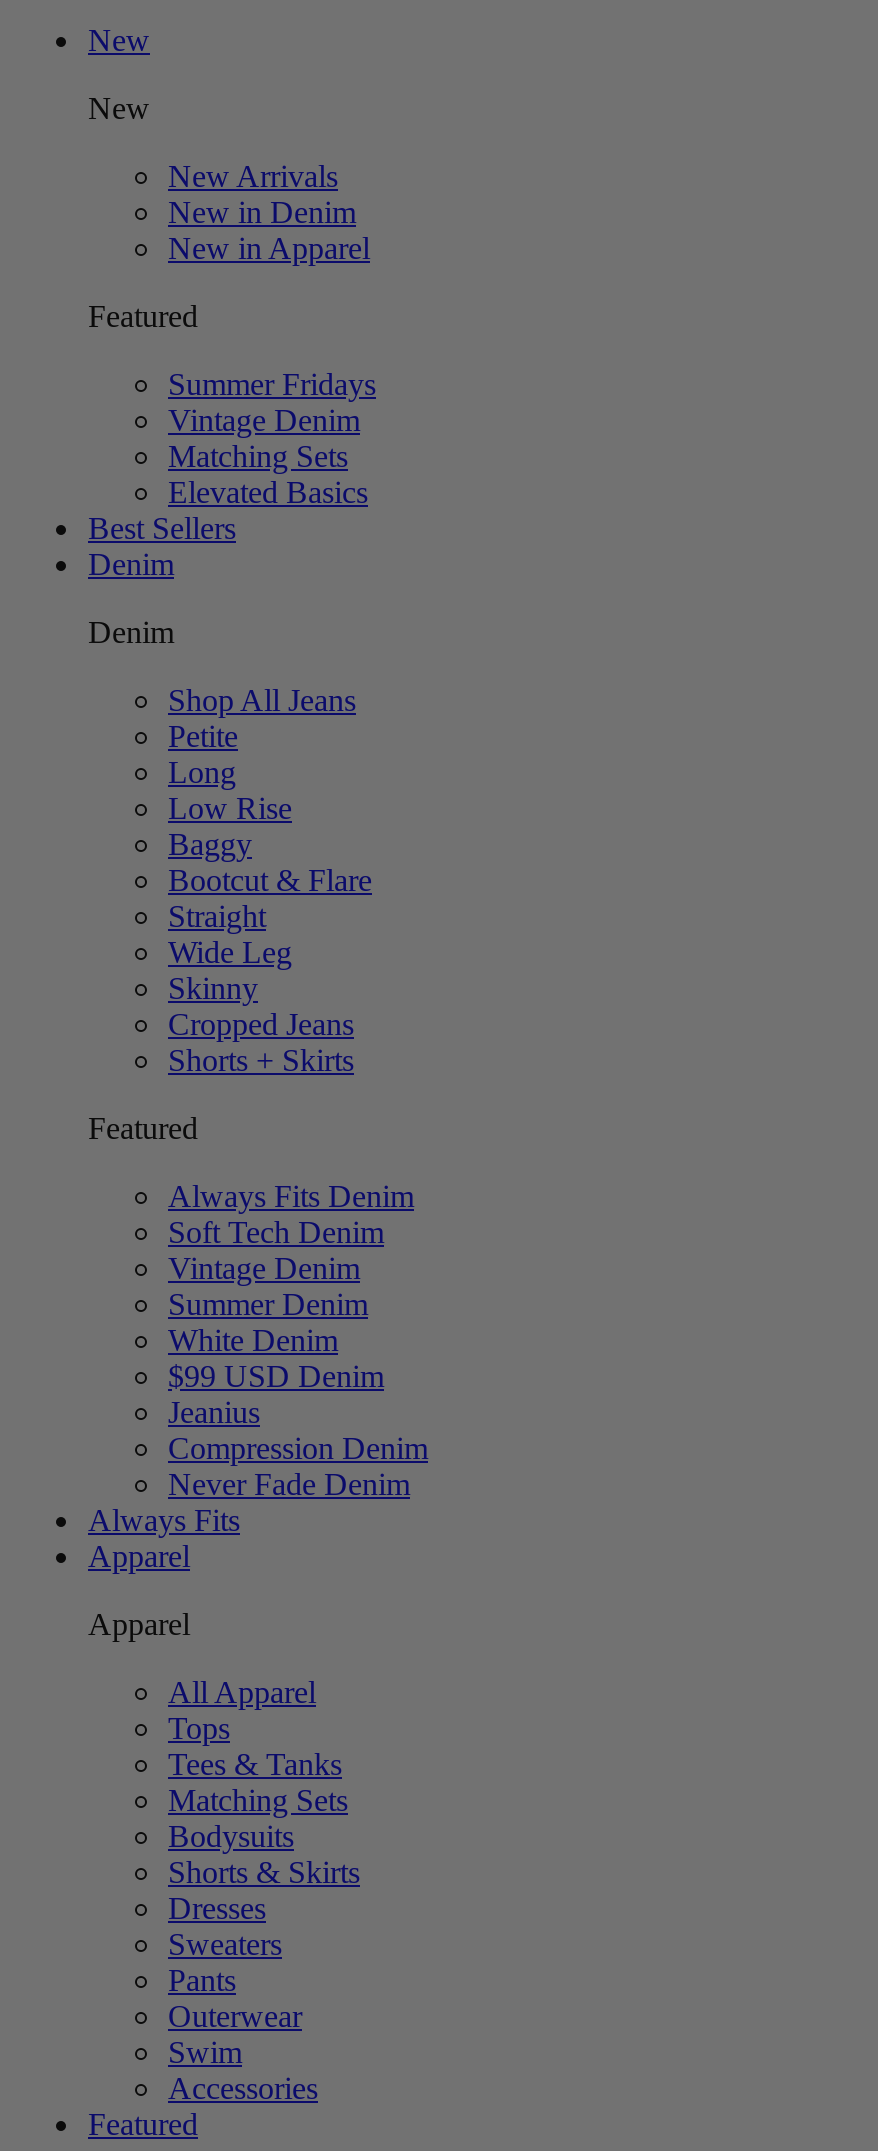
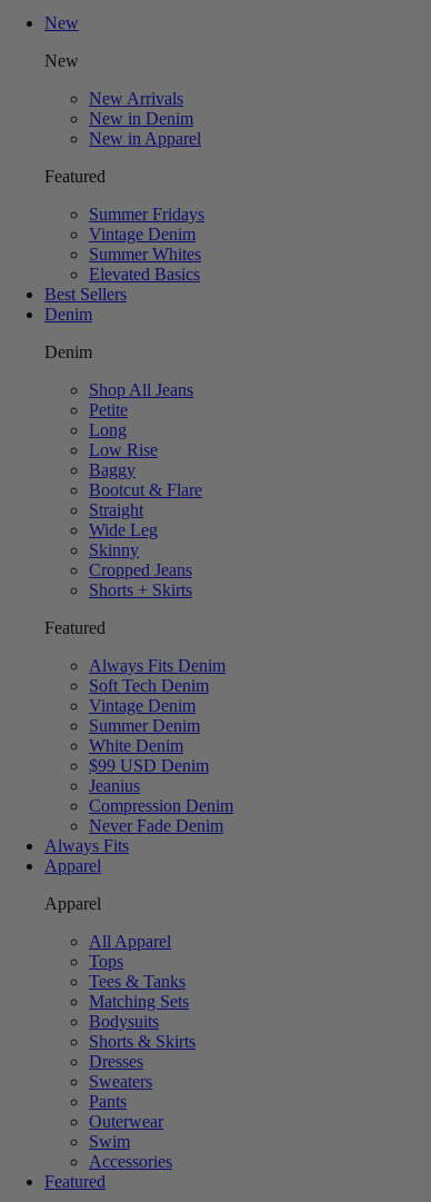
- Matching Sets
+ Summer Whites
